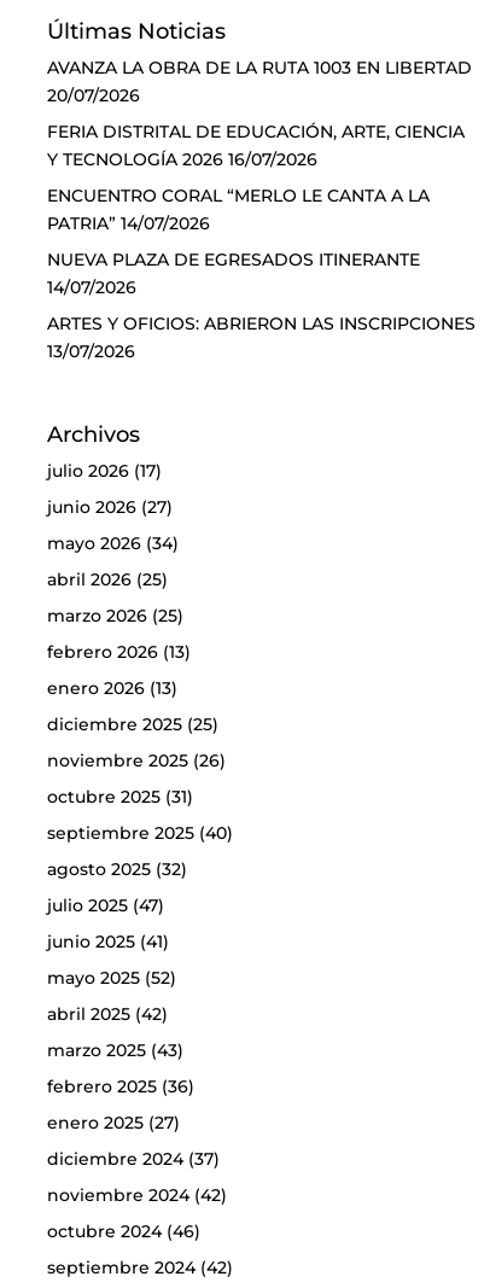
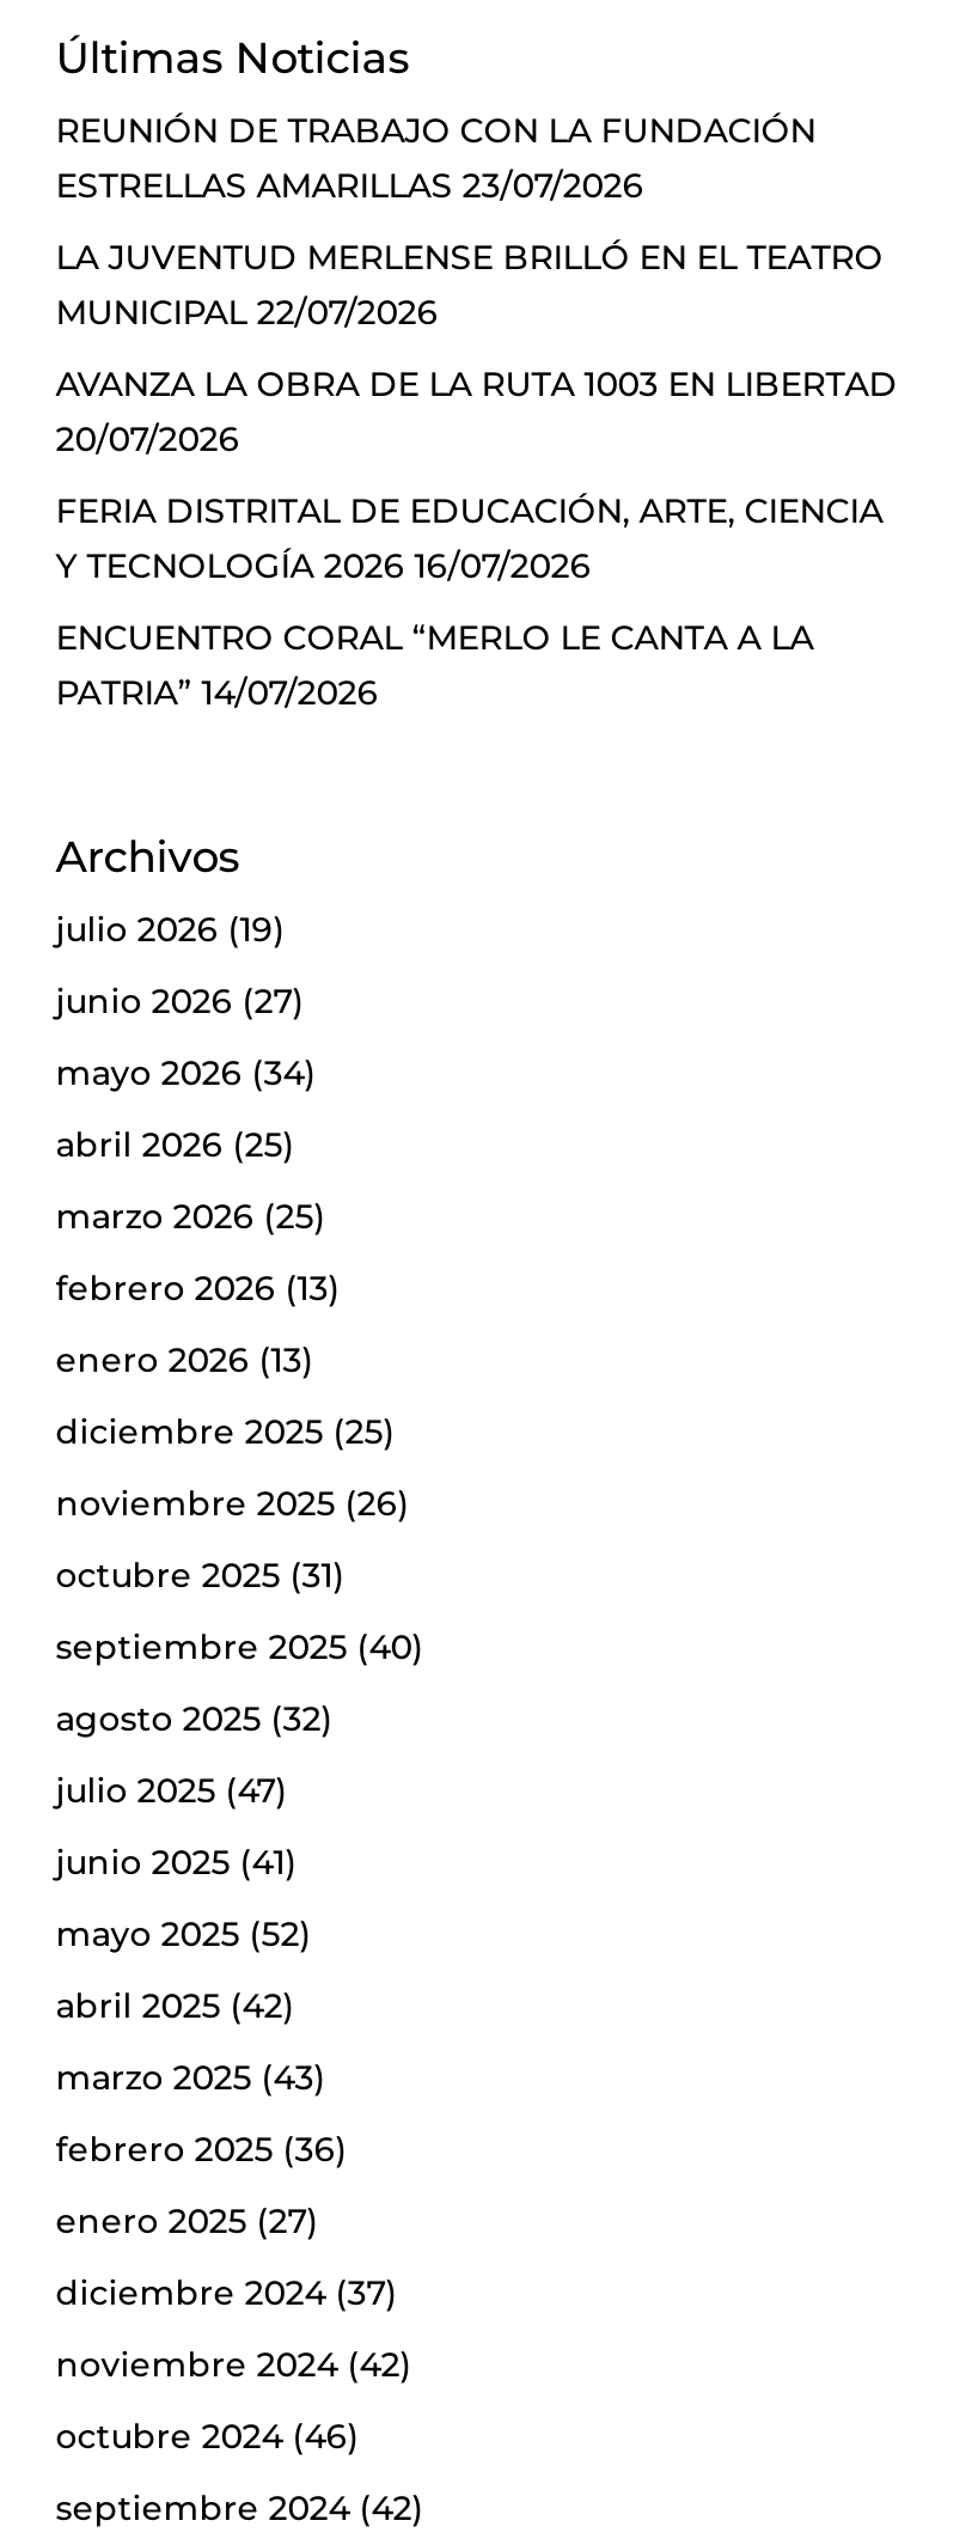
+ REUNIÓN DE TRABAJO CON LA FUNDACIÓN
+ ESTRELLAS AMARILLAS 23/07/2026
+ LA JUVENTUD MERLENSE BRILLÓ EN EL TEATRO
+ MUNICIPAL 22/07/2026

moved down: AVANZA LA OBRA DE LA RUTA 1003 EN LIBERTAD | 20/07/2026 | FERIA DISTRITAL DE EDUCACIÓN, ARTE, CIENCIA | Y TECNOLOGÍA 2026 16/07/2026 | ENCUENTRO CORAL “MERLO LE CANTA A LA | PATRIA” 14/07/2026

- NUEVA PLAZA DE EGRESADOS ITINERANTE
- 14/07/2026
- ARTES Y OFICIOS: ABRIERON LAS INSCRIPCIONES
- 13/07/2026

- julio 2026 (17)
+ julio 2026 (19)
